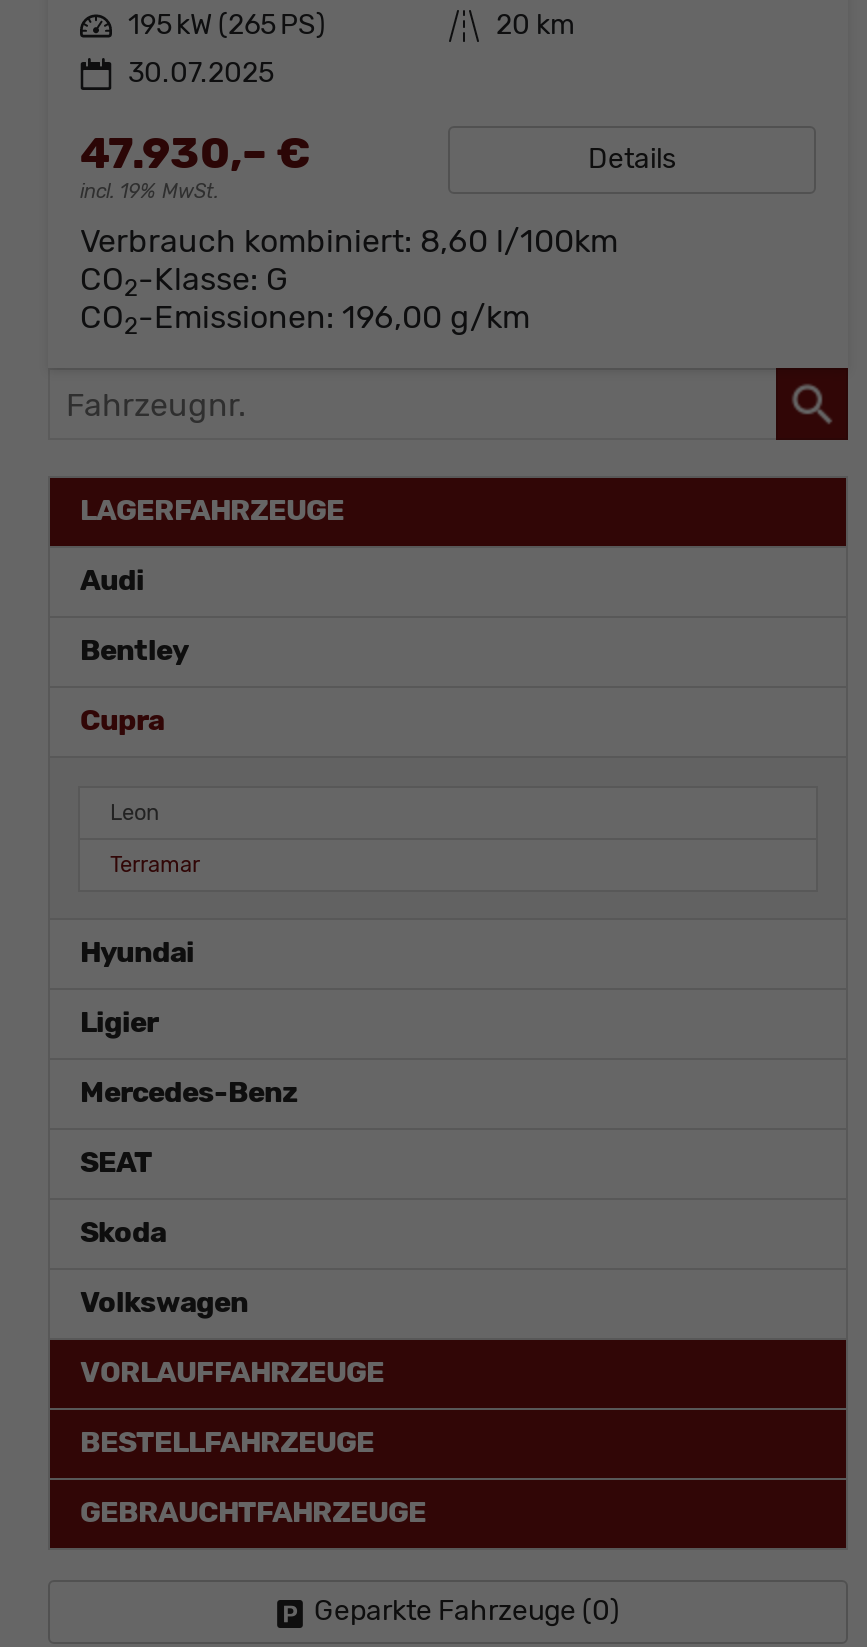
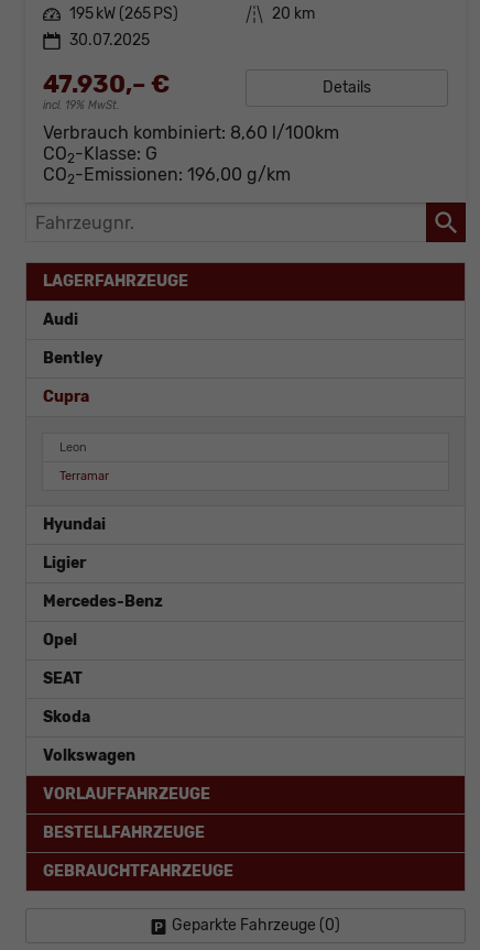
+ Opel
